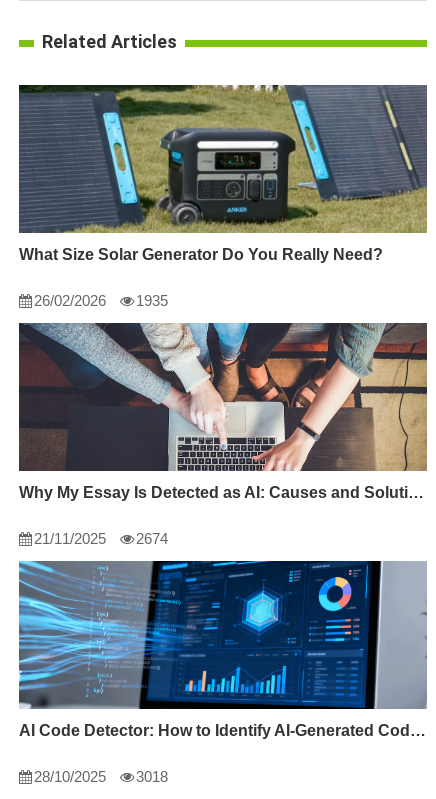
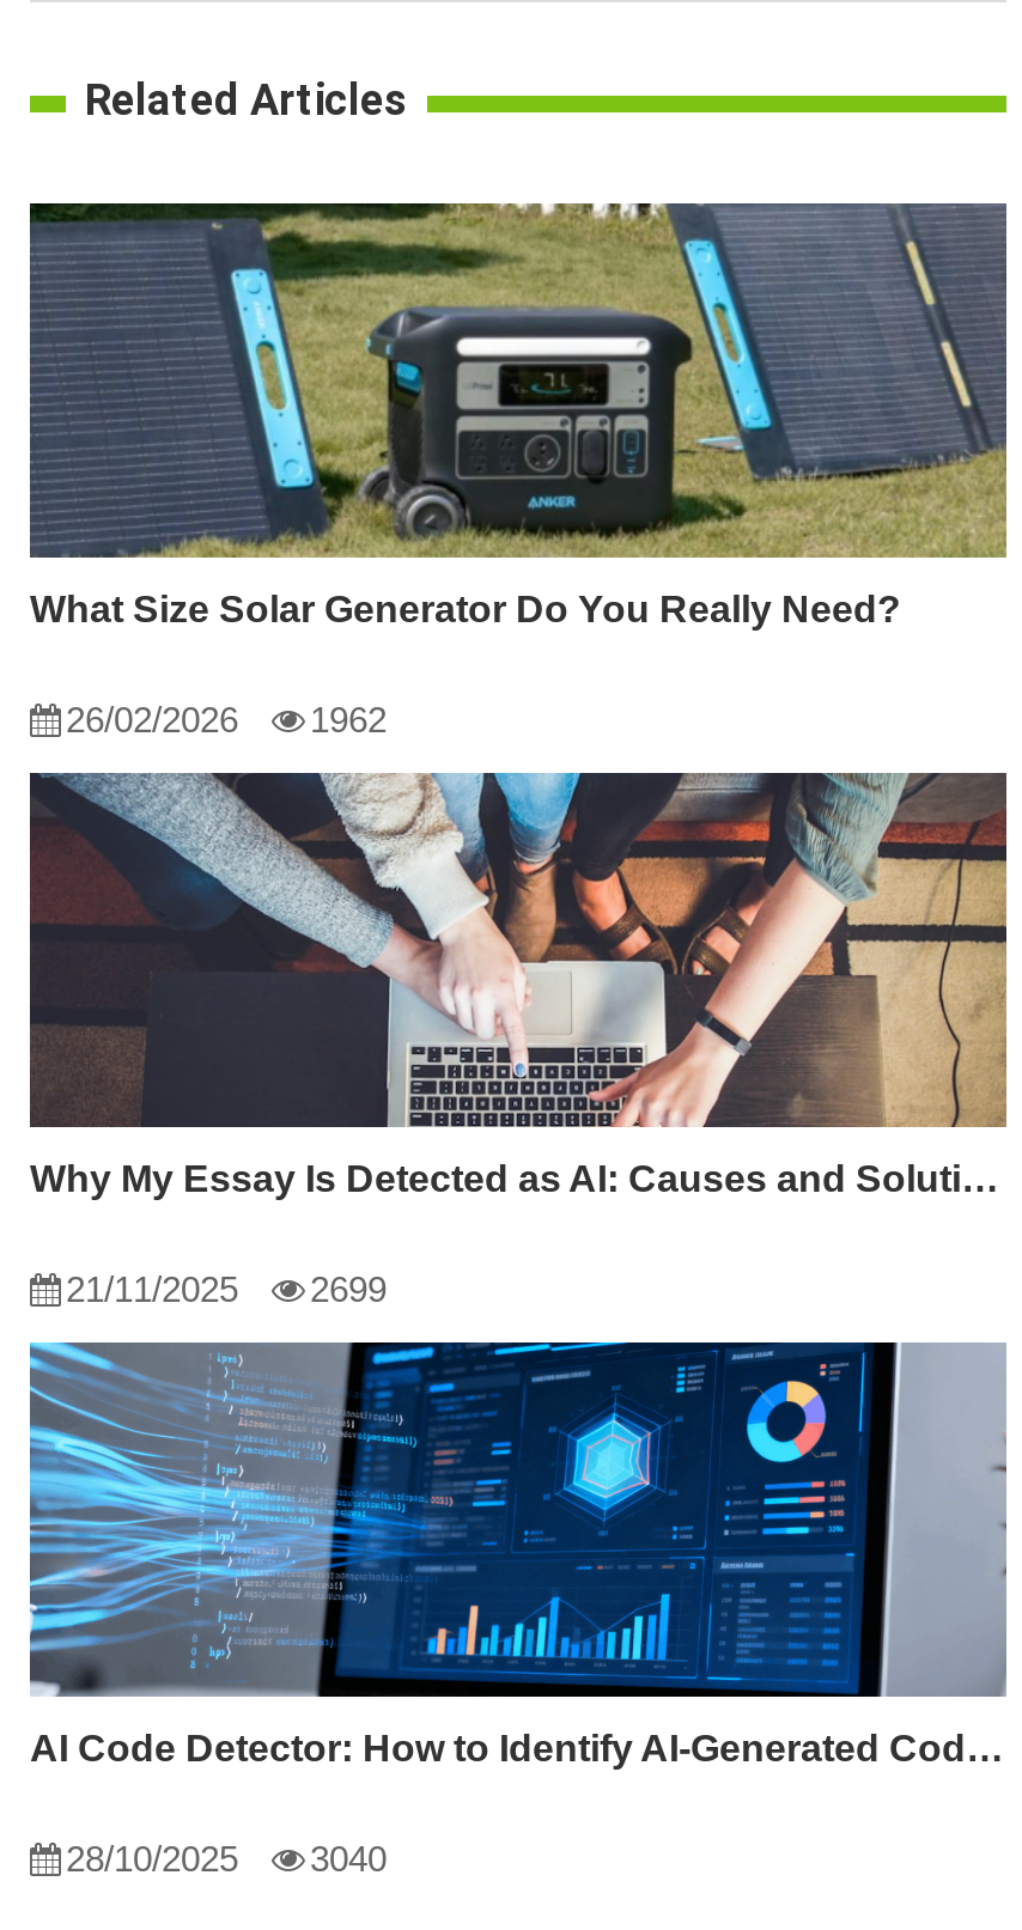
- 26/02/2026 1935
+ 26/02/2026 1962

- 21/11/2025 2674
+ 21/11/2025 2699

- 28/10/2025 3018
+ 28/10/2025 3040
